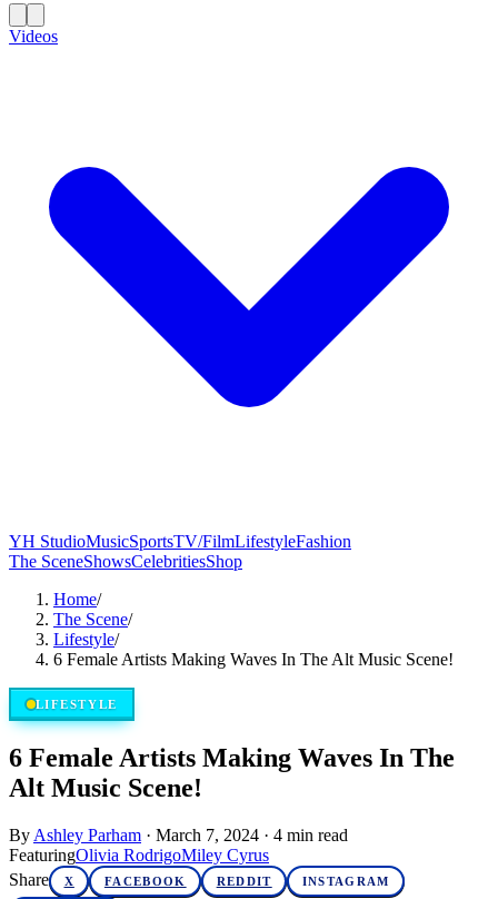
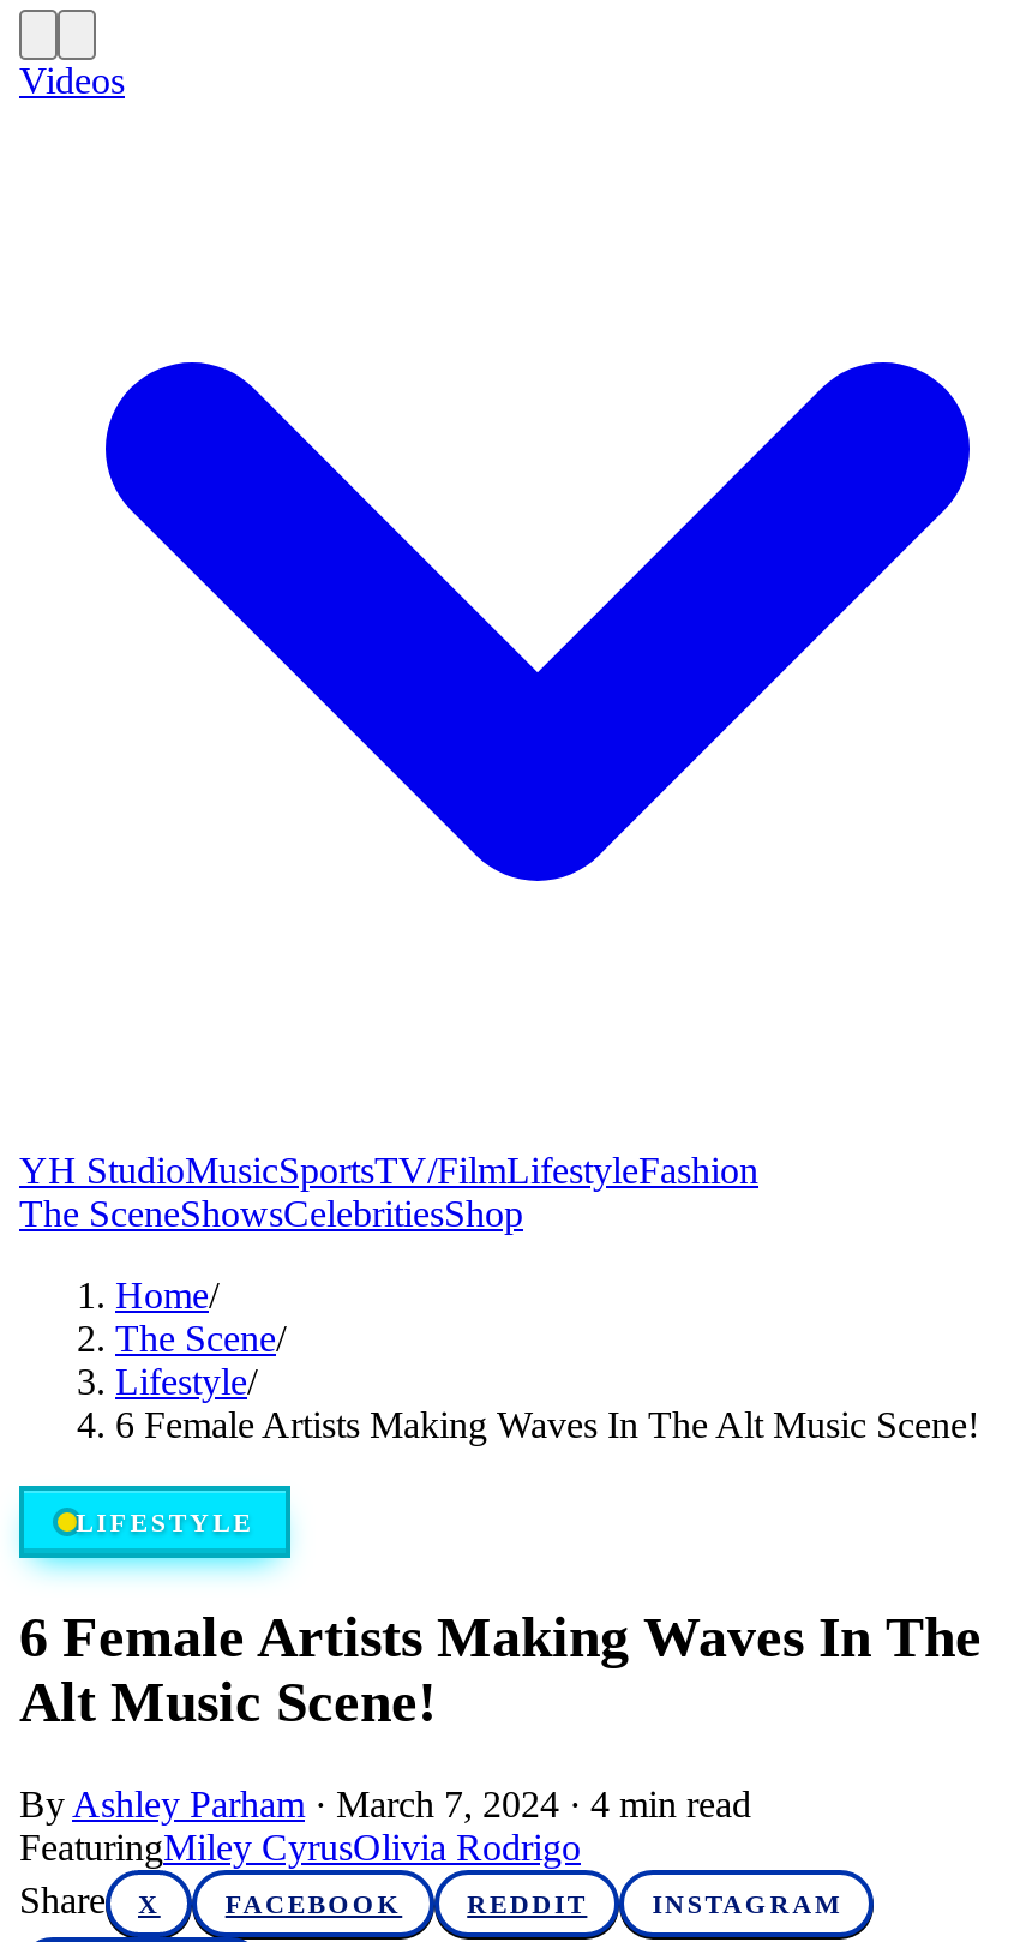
- FeaturingOlivia RodrigoMiley Cyrus
+ FeaturingMiley CyrusOlivia Rodrigo
